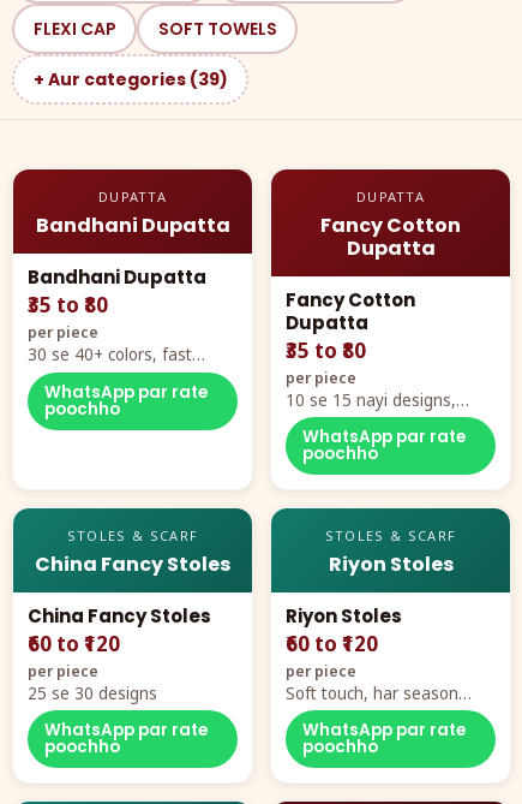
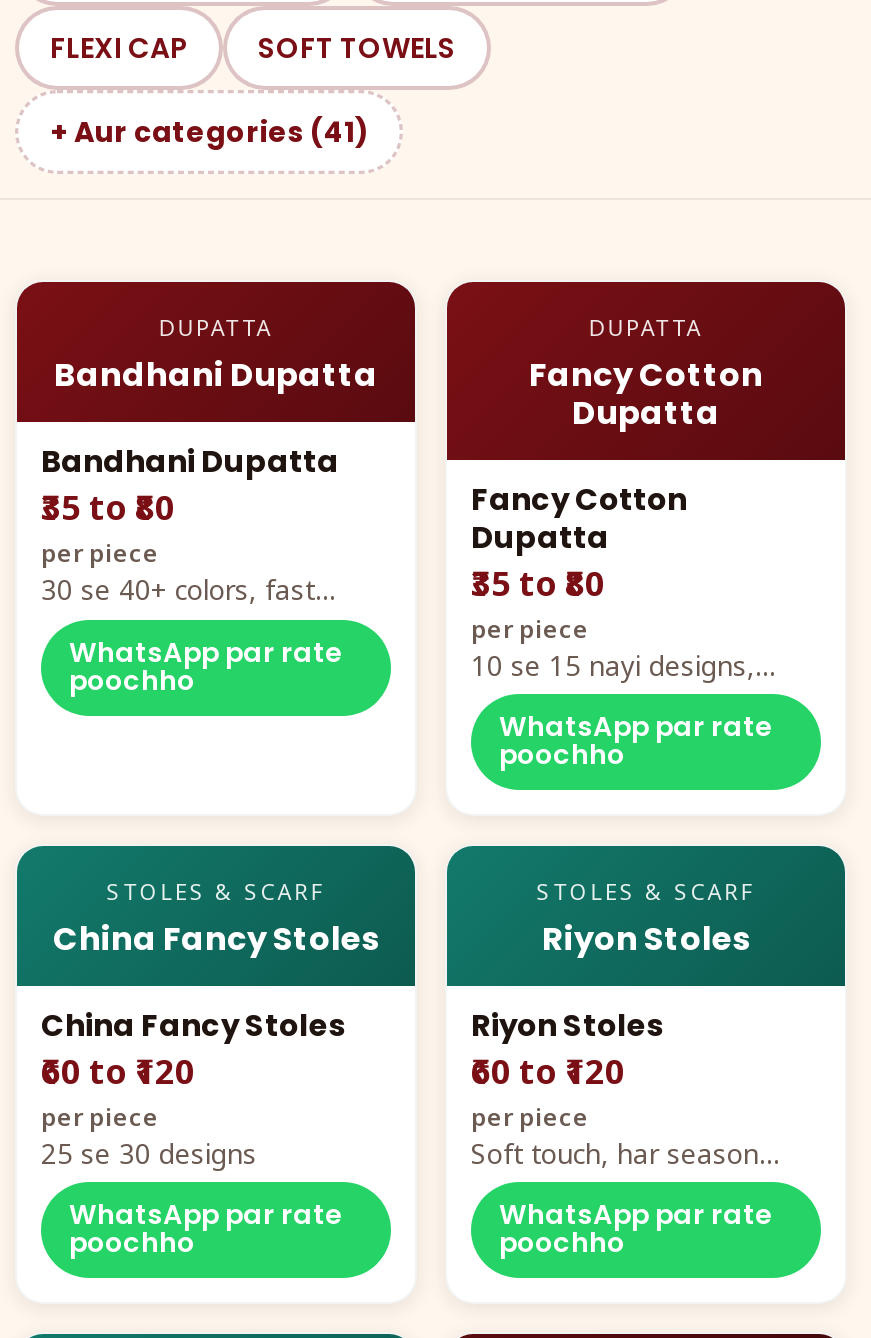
- + Aur categories (39)
+ + Aur categories (41)
